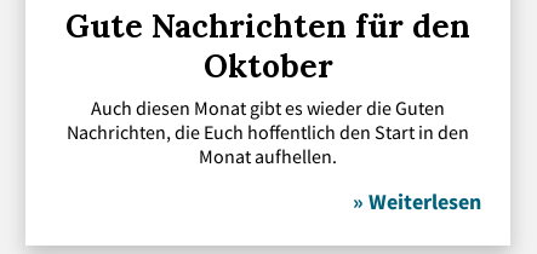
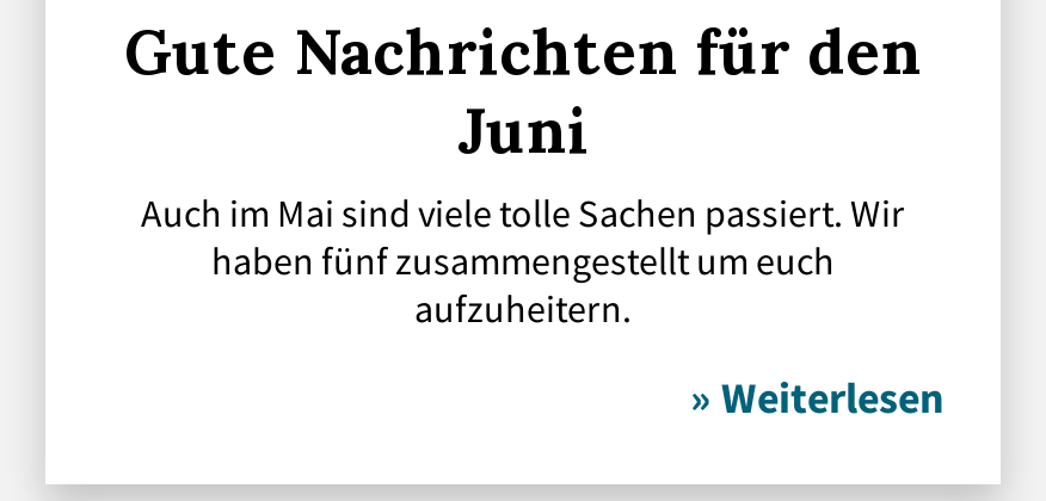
- Oktober
- Auch diesen Monat gibt es wieder die Guten
- Nachrichten, die Euch hoffentlich den Start in den
- Monat aufhellen.
+ Juni
+ Auch im Mai sind viele tolle Sachen passiert. Wir
+ haben fünf zusammengestellt um euch
+ aufzuheitern.
